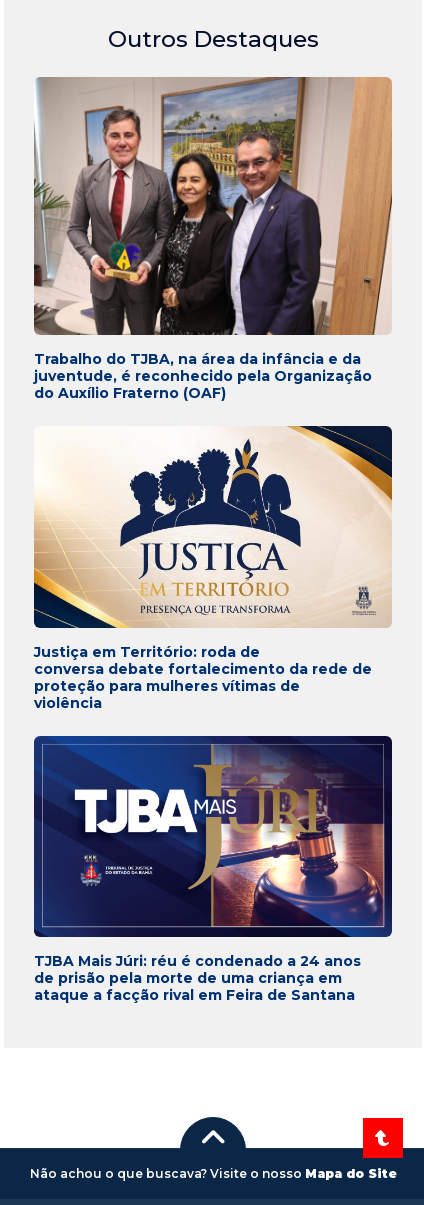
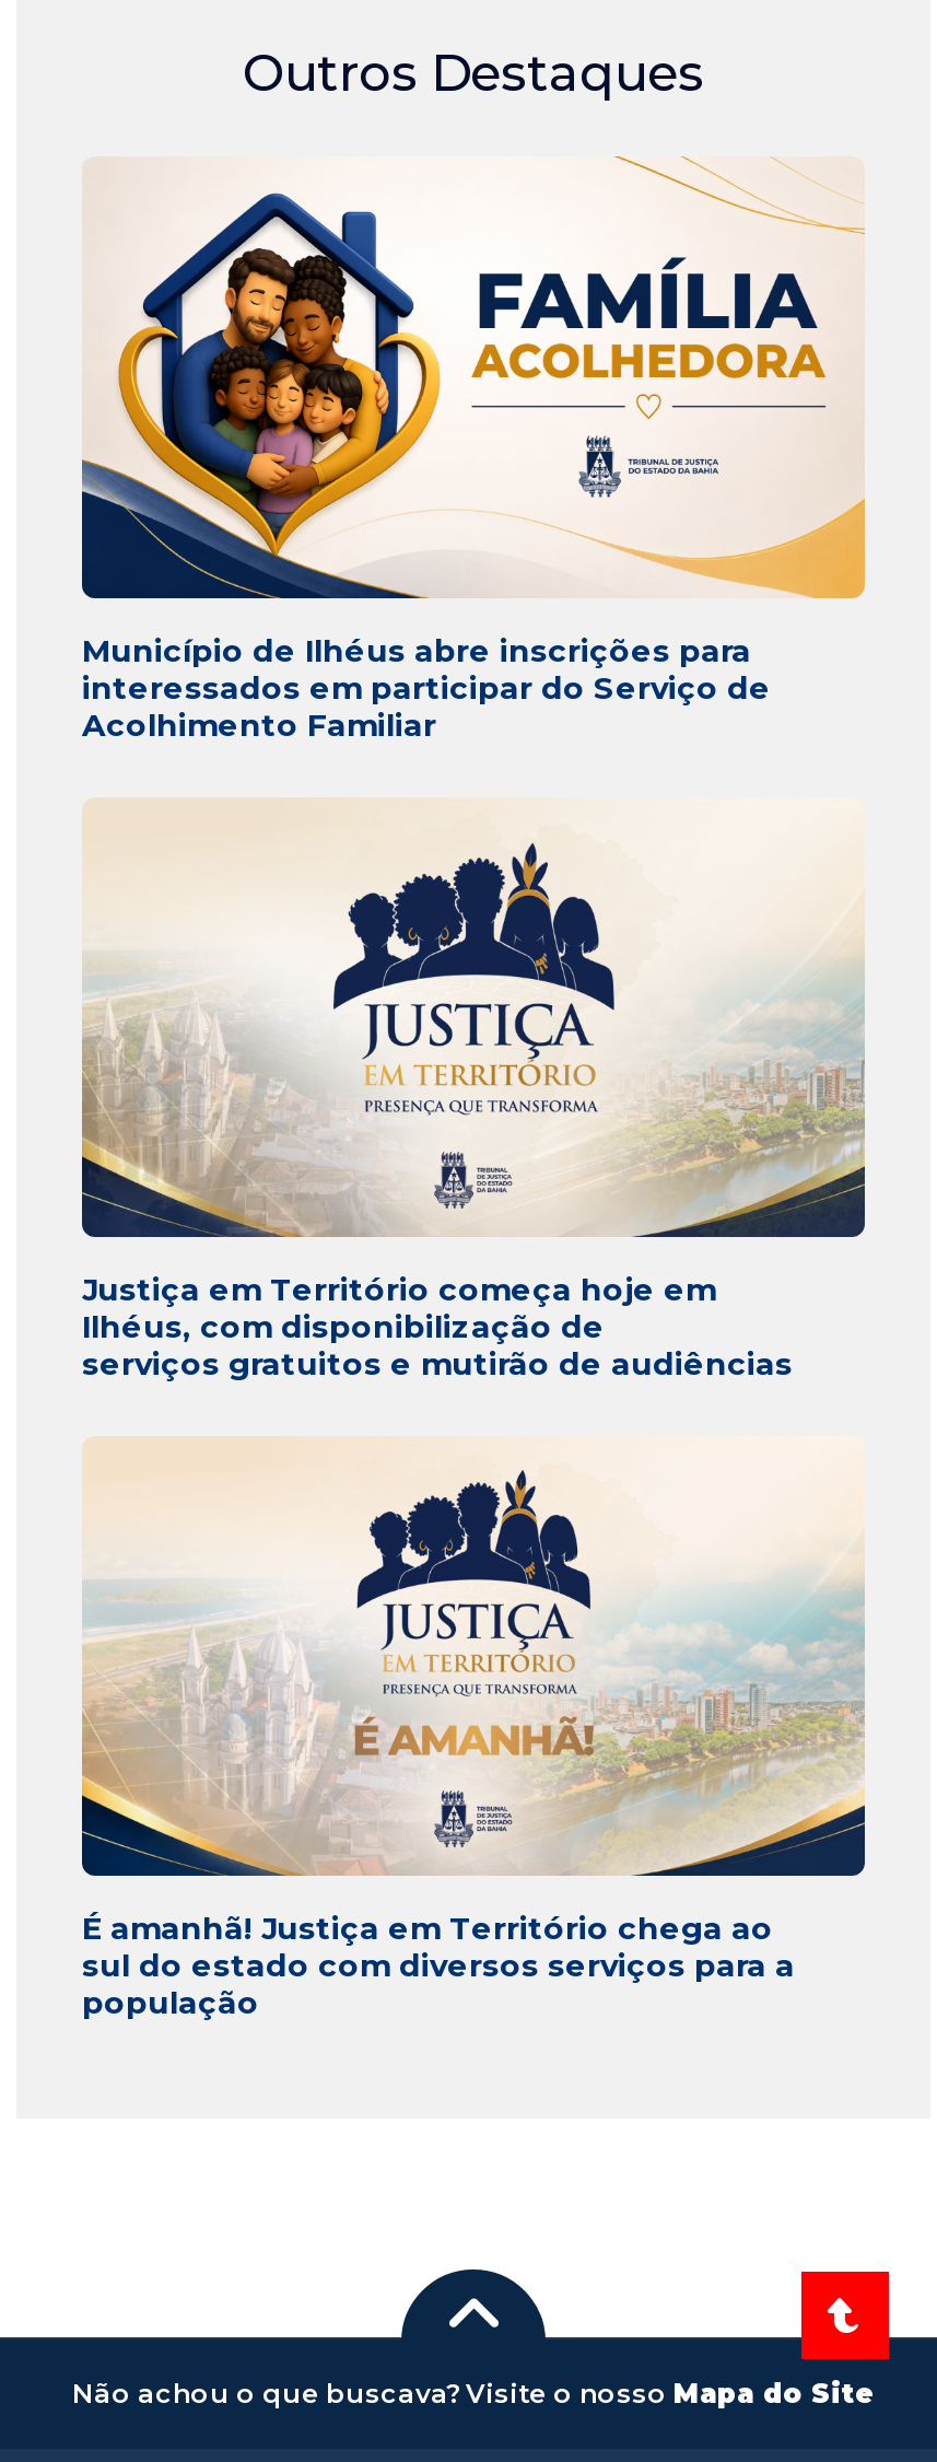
- [image]
- Trabalho do TJBA, na área da infância e da
- juventude, é reconhecido pela Organização
- do Auxílio Fraterno (OAF)
+ [image]
+ Município de Ilhéus abre inscrições para
+ interessados em participar do Serviço de
+ Acolhimento Familiar

- [image]
- Justiça em Território: roda de
- conversa debate fortalecimento da rede de
- proteção para mulheres vítimas de
- violência
+ [image]
+ Justiça em Território começa hoje em
+ Ilhéus, com disponibilização de
+ serviços gratuitos e mutirão de audiências

- [image]
- TJBA Mais Júri: réu é condenado a 24 anos
- de prisão pela morte de uma criança em
- ataque a facção rival em Feira de Santana
+ [image]
+ É amanhã! Justiça em Território chega ao
+ sul do estado com diversos serviços para a
+ população
